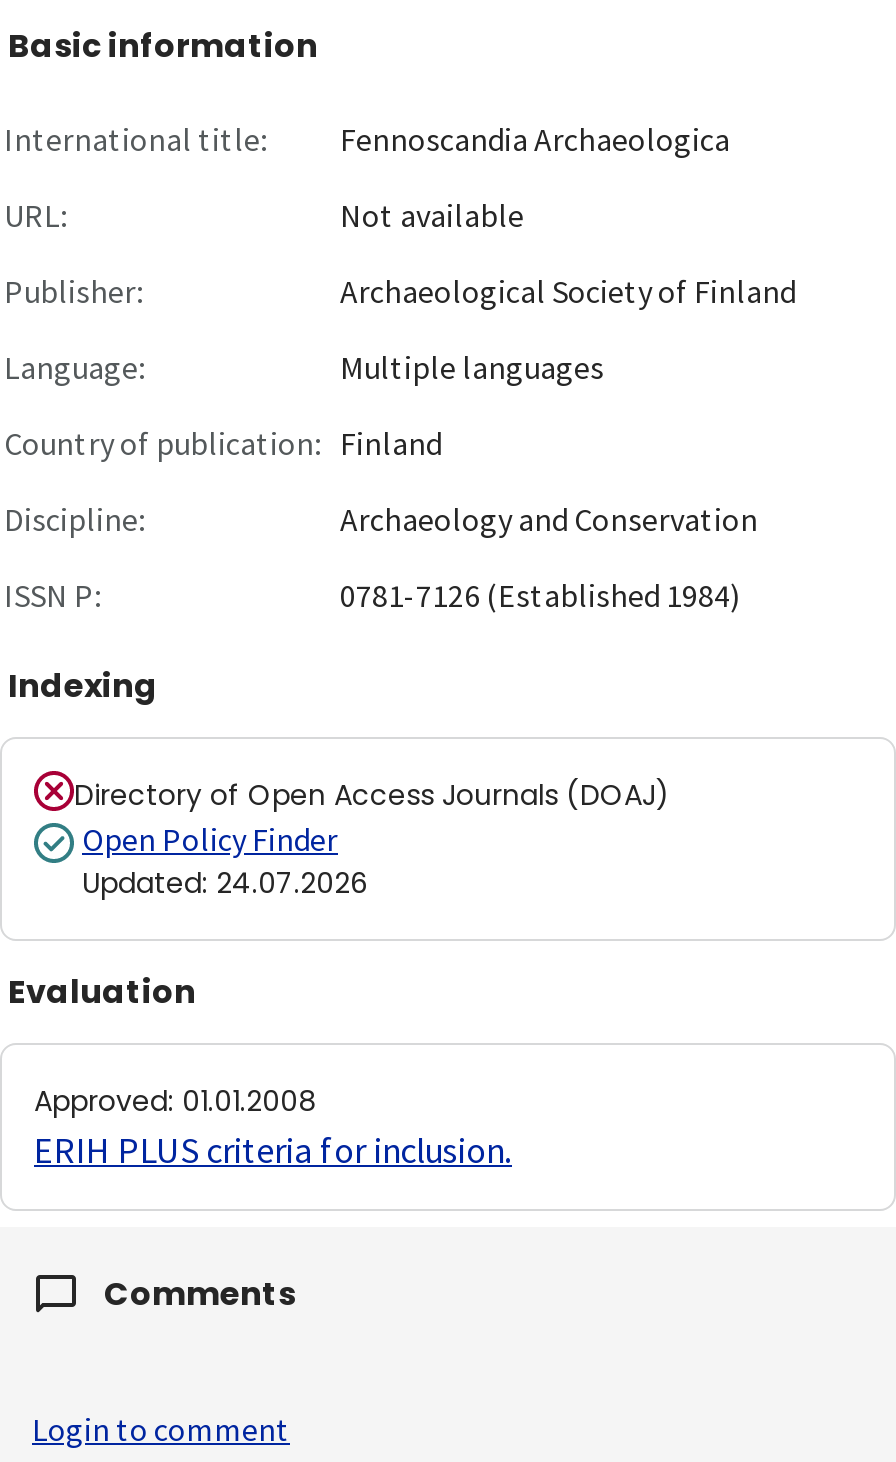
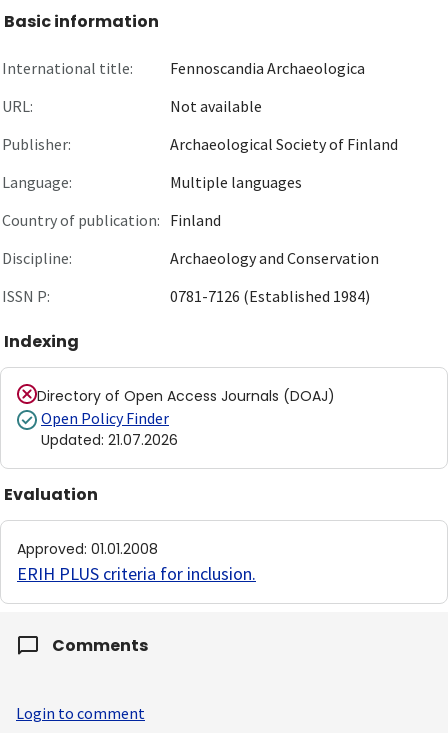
- Updated: 24.07.2026
+ Updated: 21.07.2026
